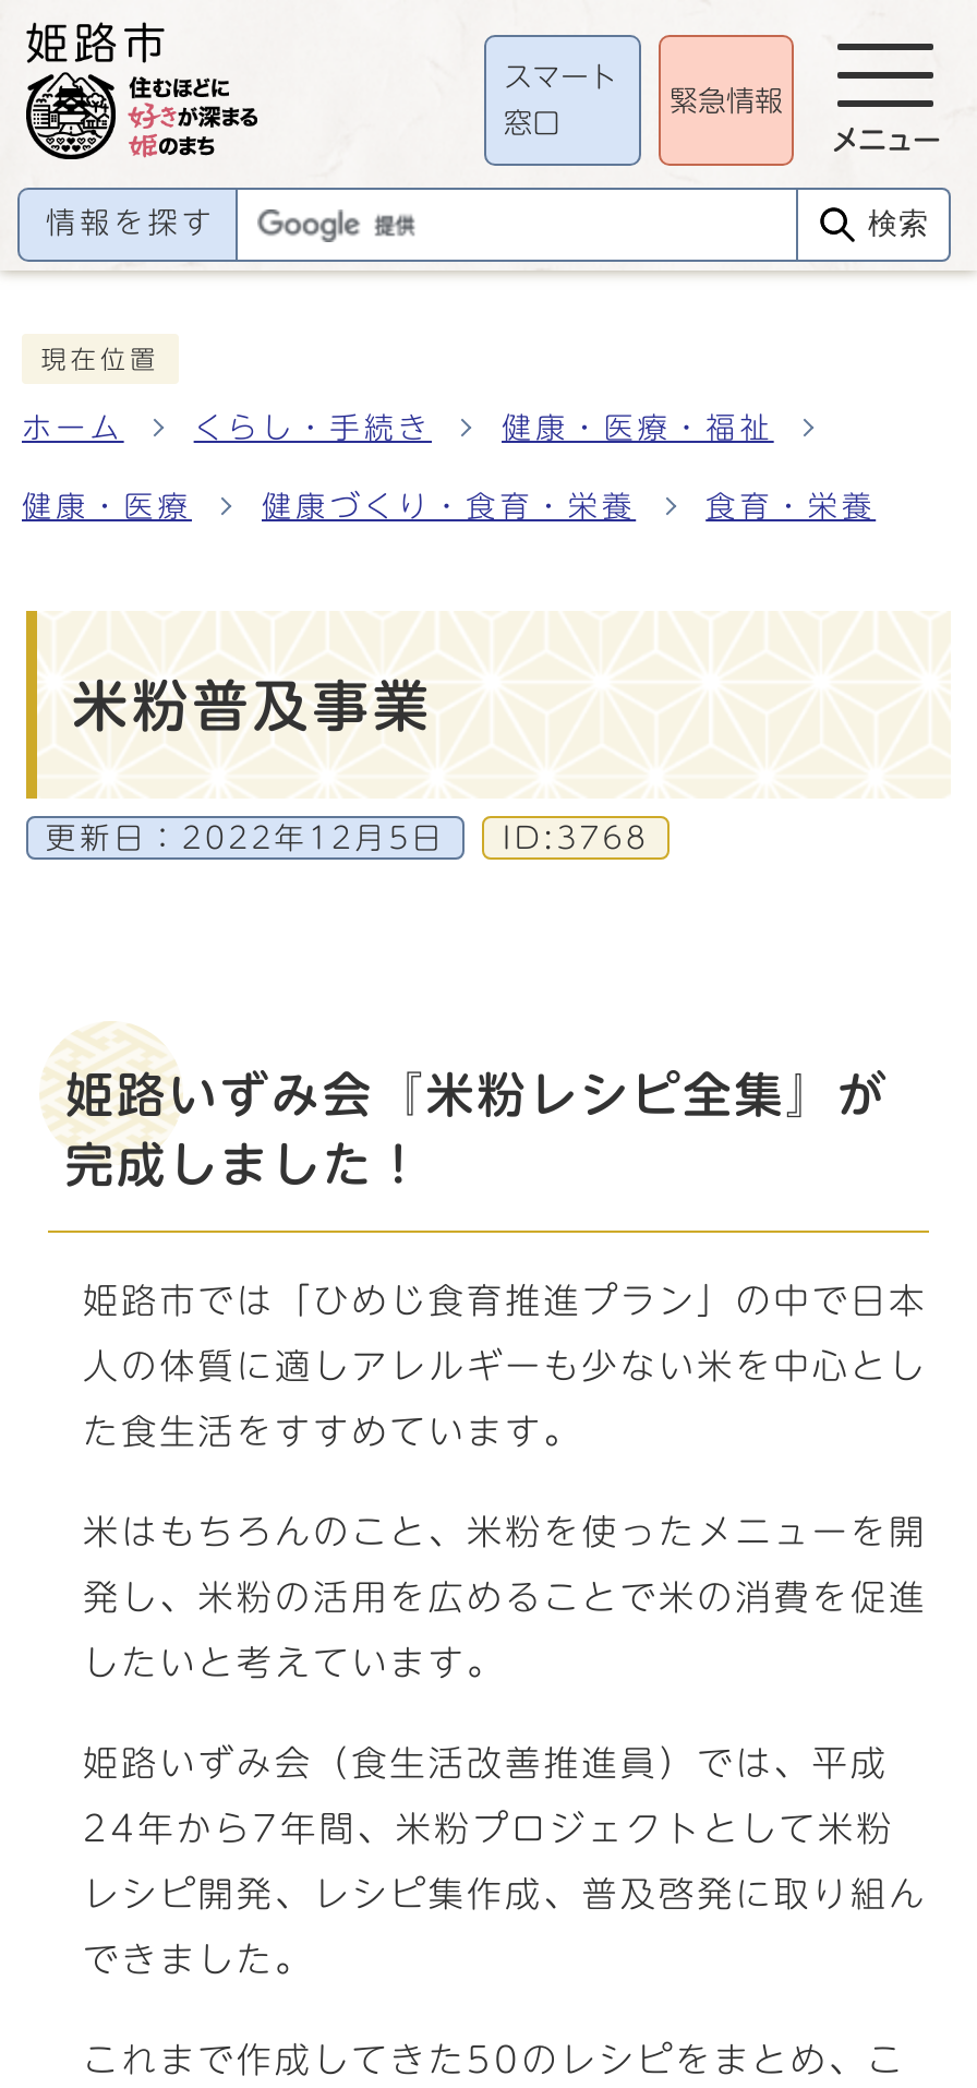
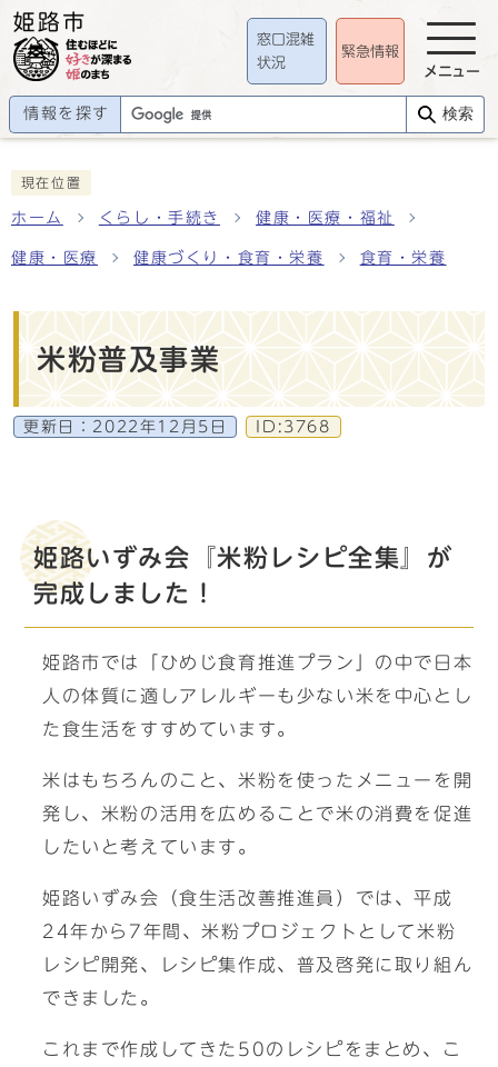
- スマート
+ 窓口混雑

- 窓口
+ 状況
